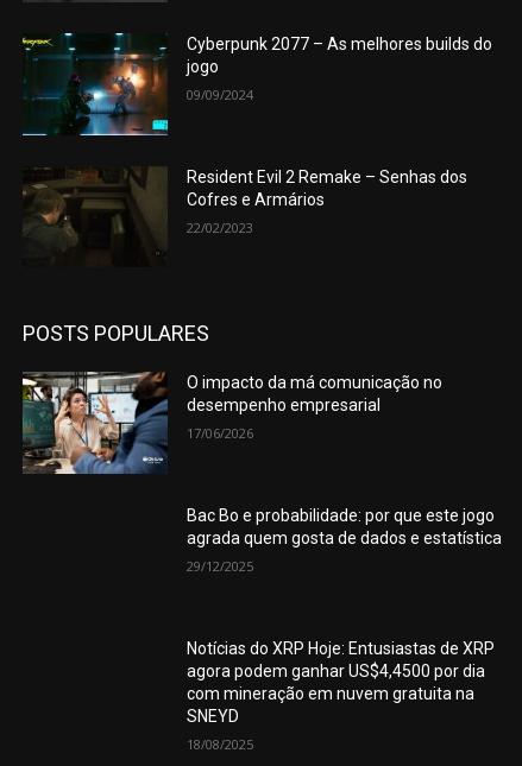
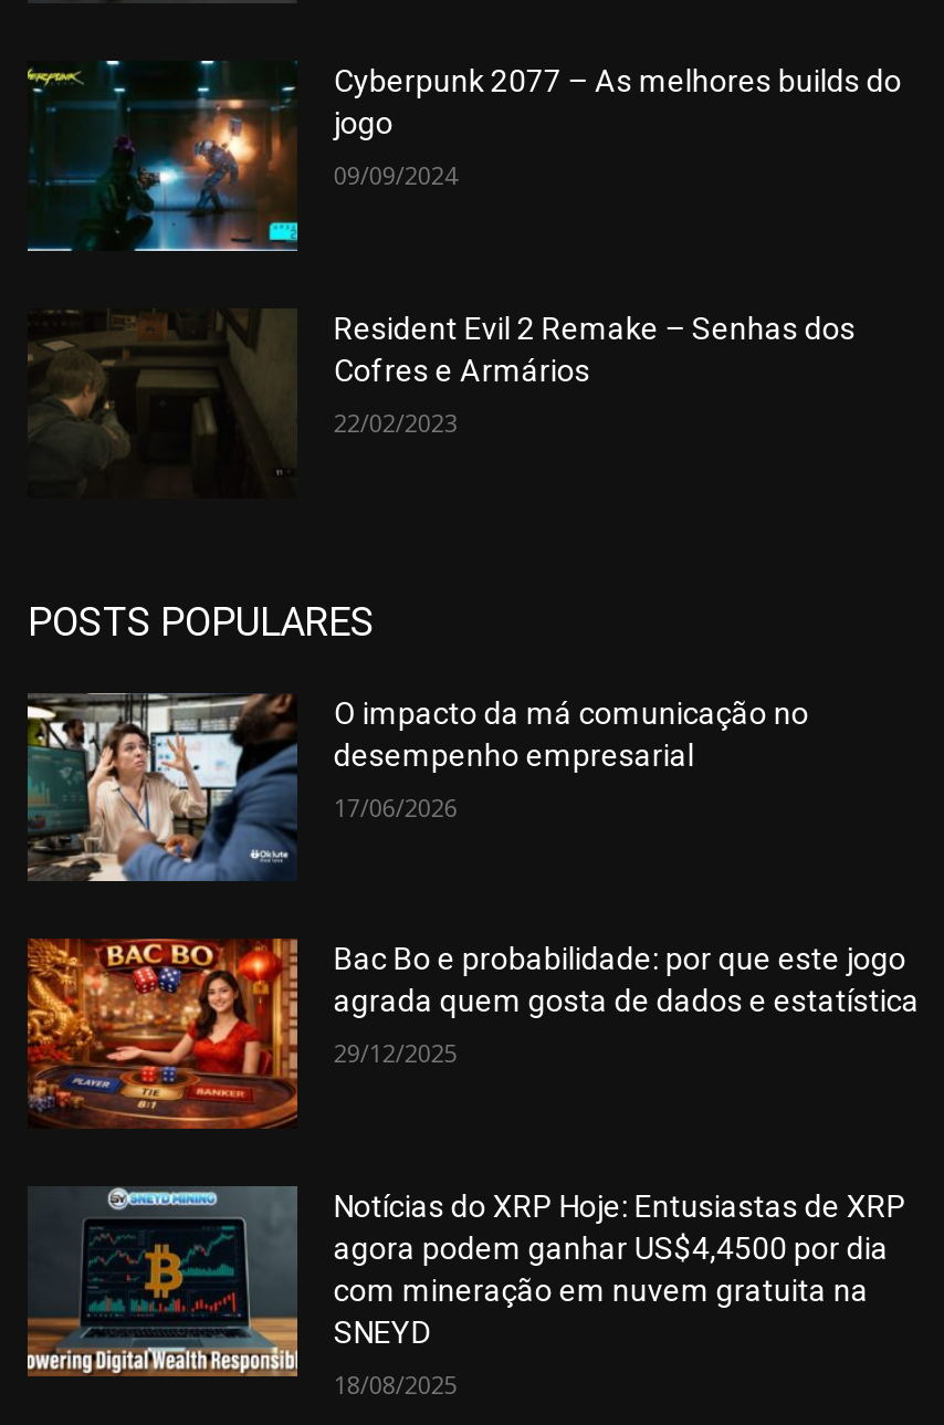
+ [image]

+ [image]
